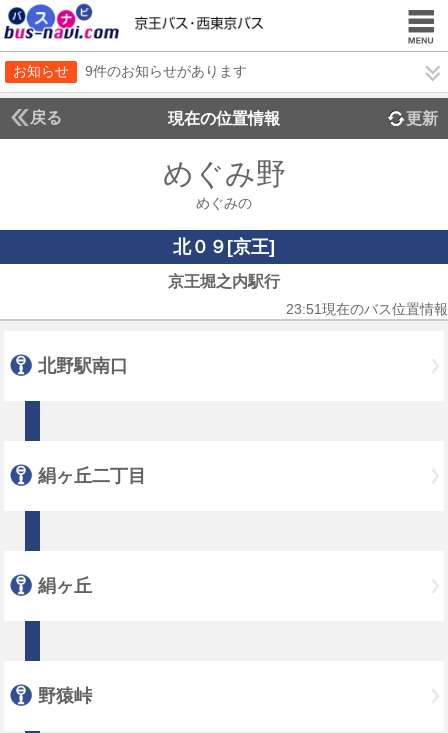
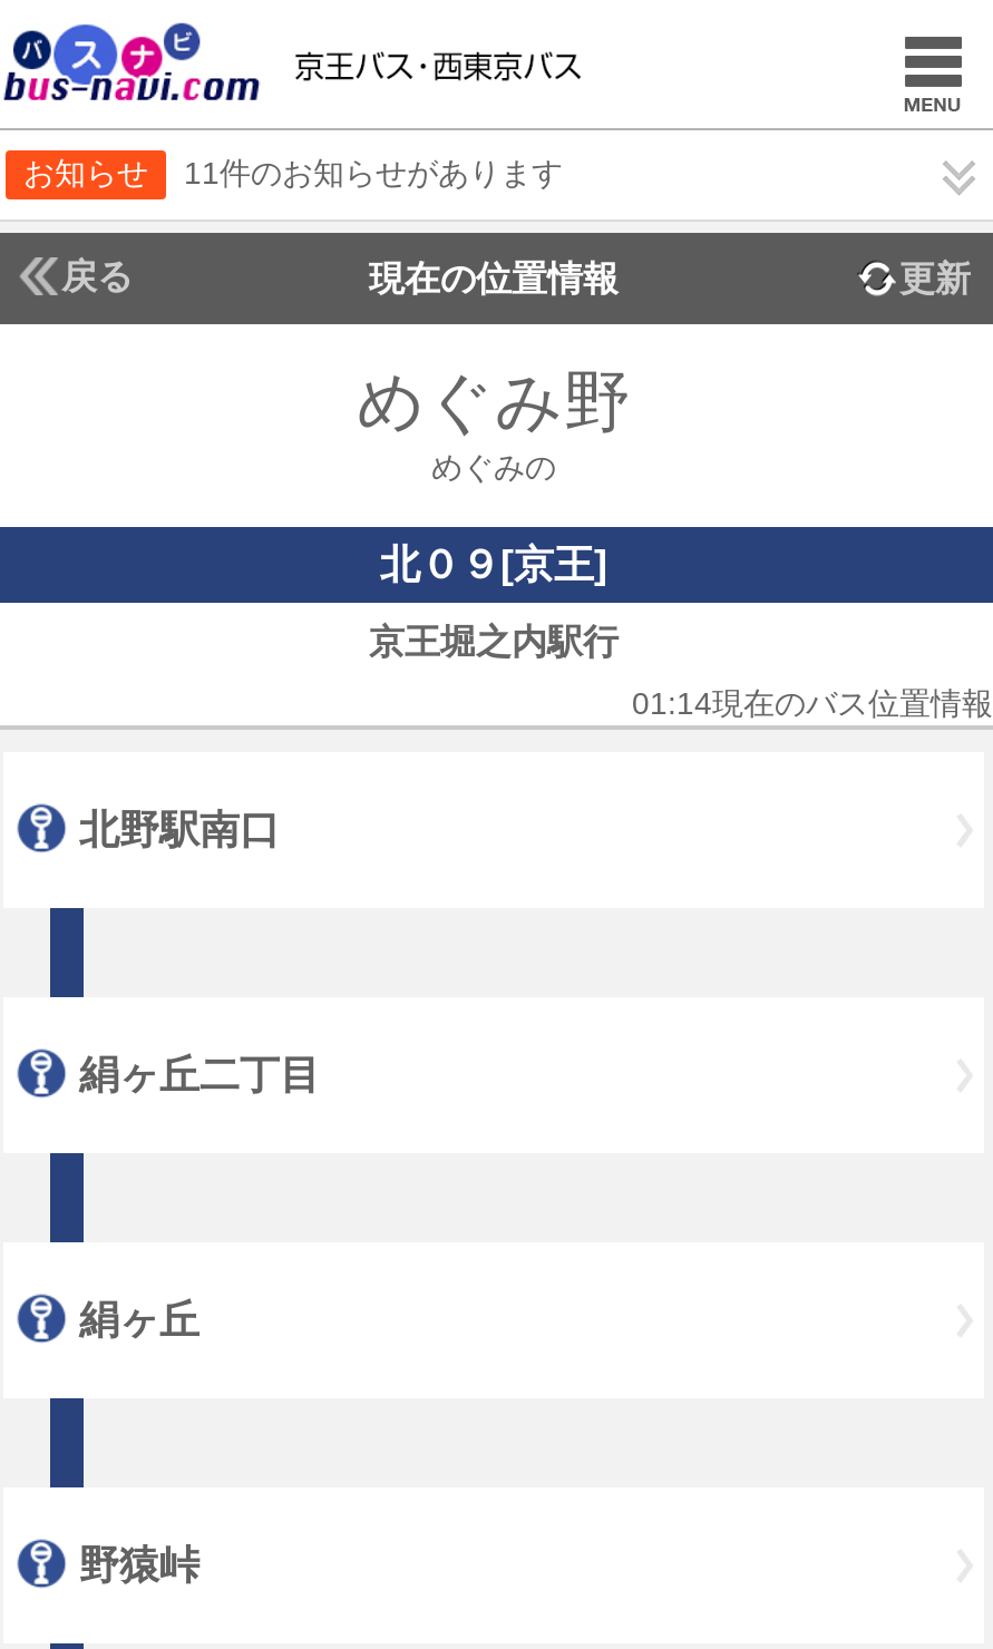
- 9件のお知らせがあります
+ 11件のお知らせがあります

- 23:51現在のバス位置情報
+ 01:14現在のバス位置情報
